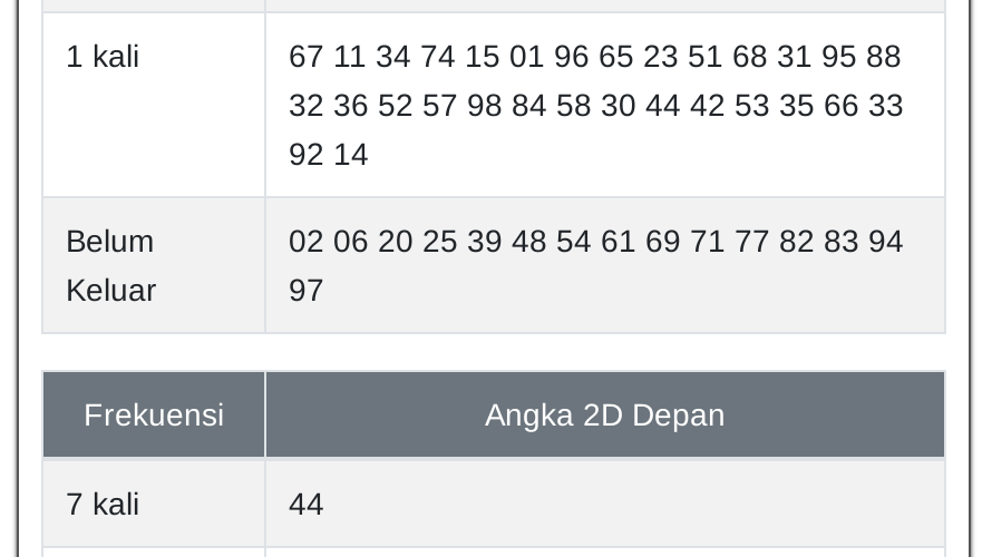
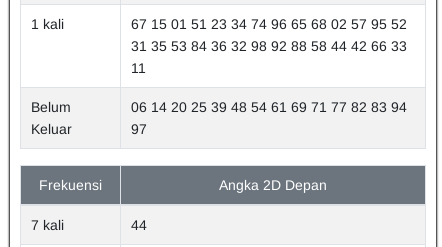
- 67 11 34 74 15 01 96 65 23 51 68 31 95 88
- 32 36 52 57 98 84 58 30 44 42 53 35 66 33
- 92 14
+ 67 15 01 51 23 34 74 96 65 68 02 57 95 52
+ 31 35 53 84 36 32 98 92 88 58 44 42 66 33
+ 11

- 02 06 20 25 39 48 54 61 69 71 77 82 83 94
+ 06 14 20 25 39 48 54 61 69 71 77 82 83 94
